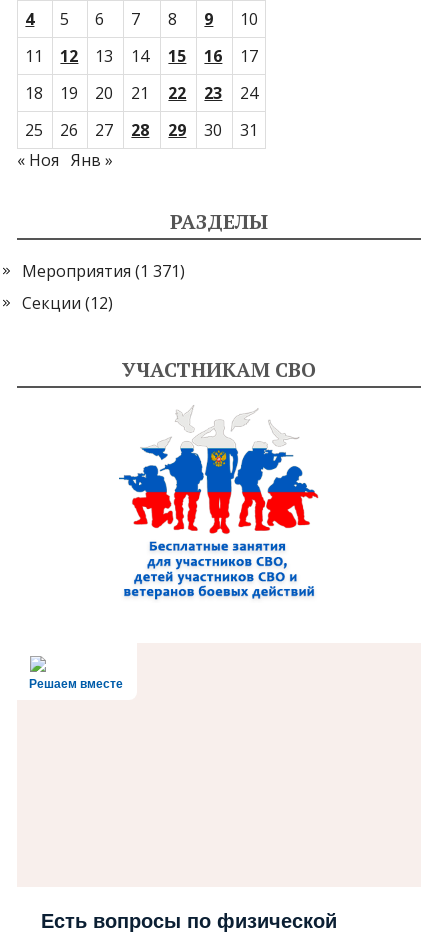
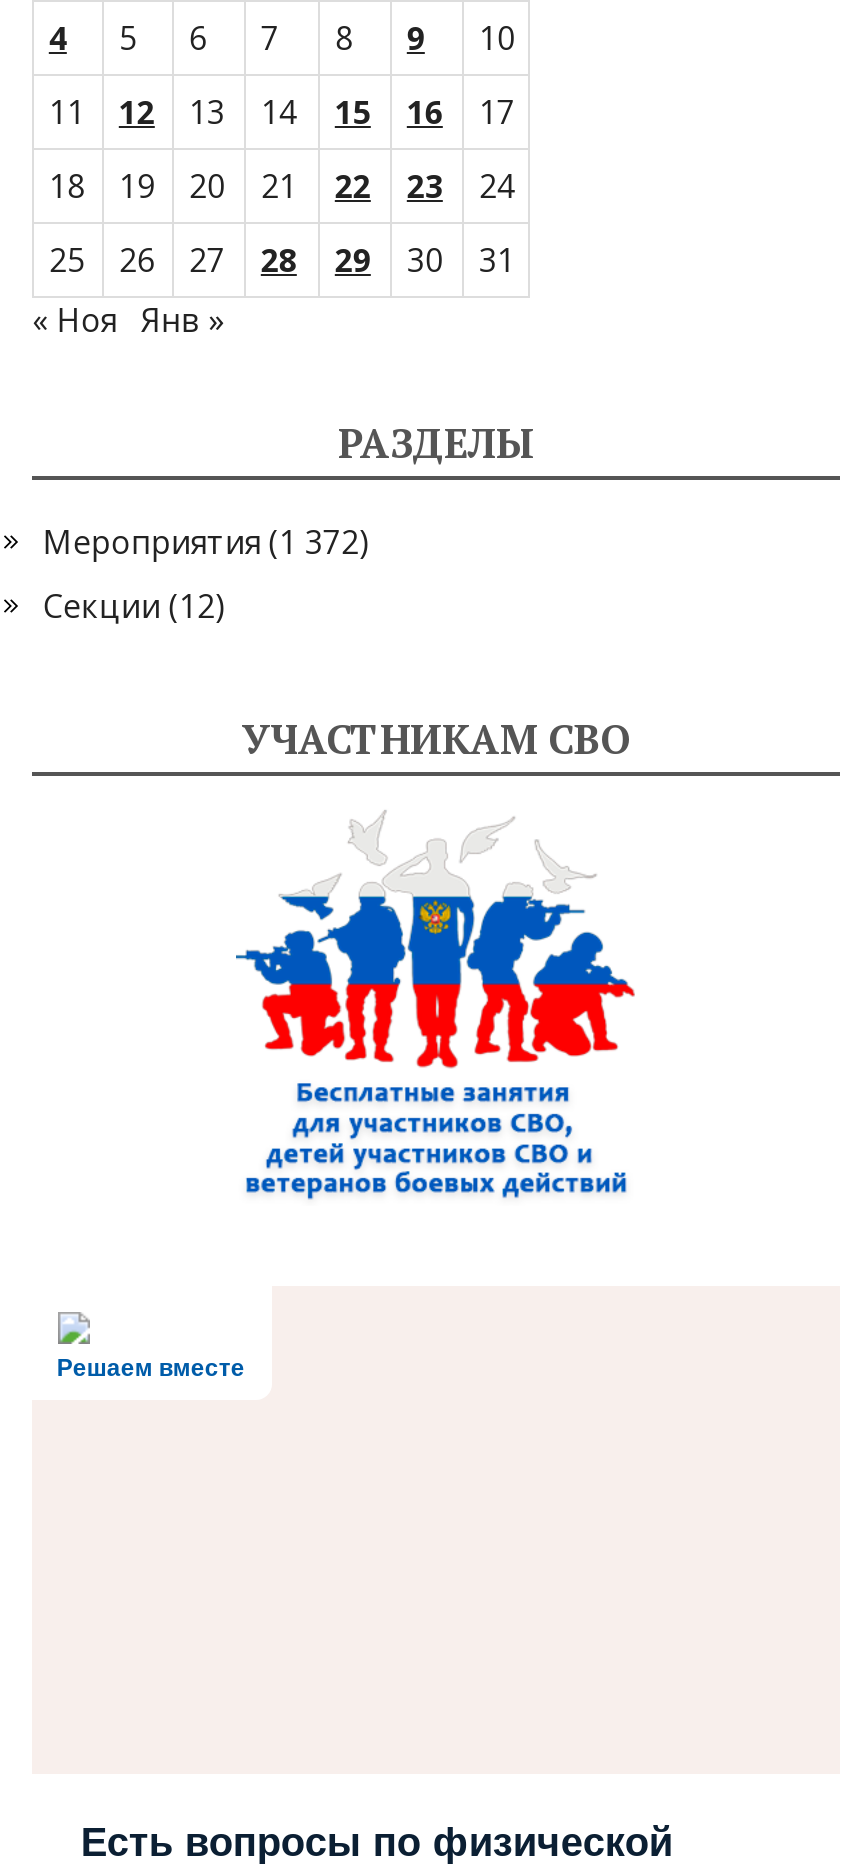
- Мероприятия (1 371)
+ Мероприятия (1 372)
